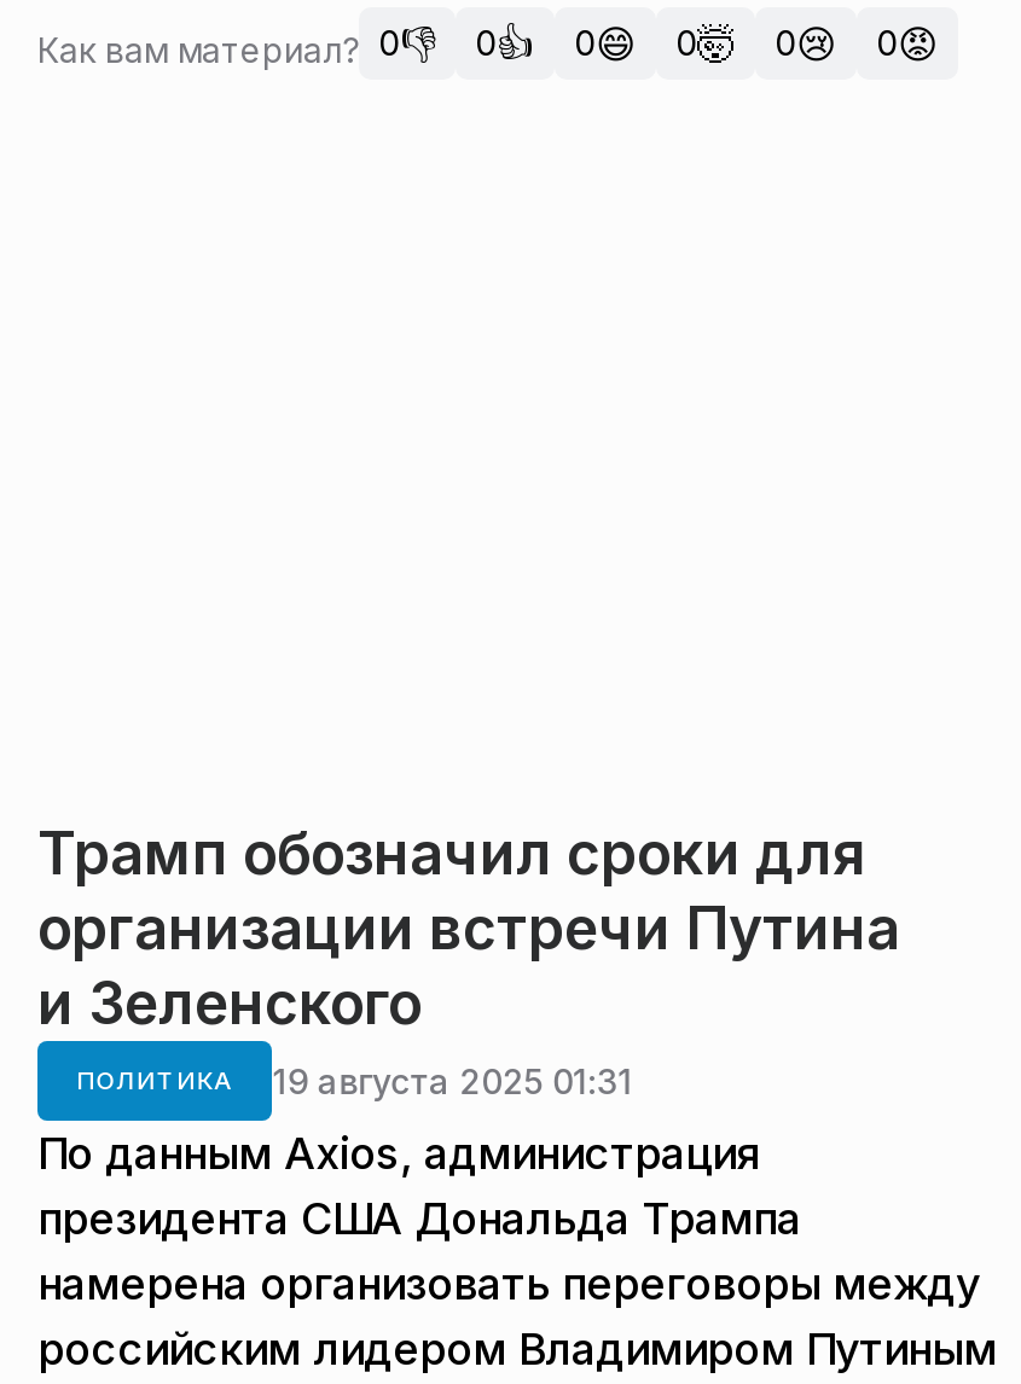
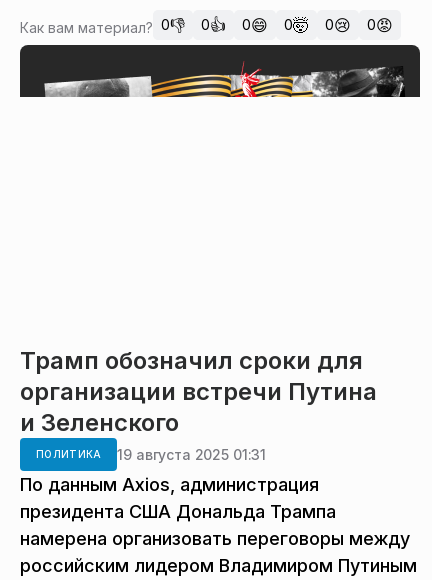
+ [image]
